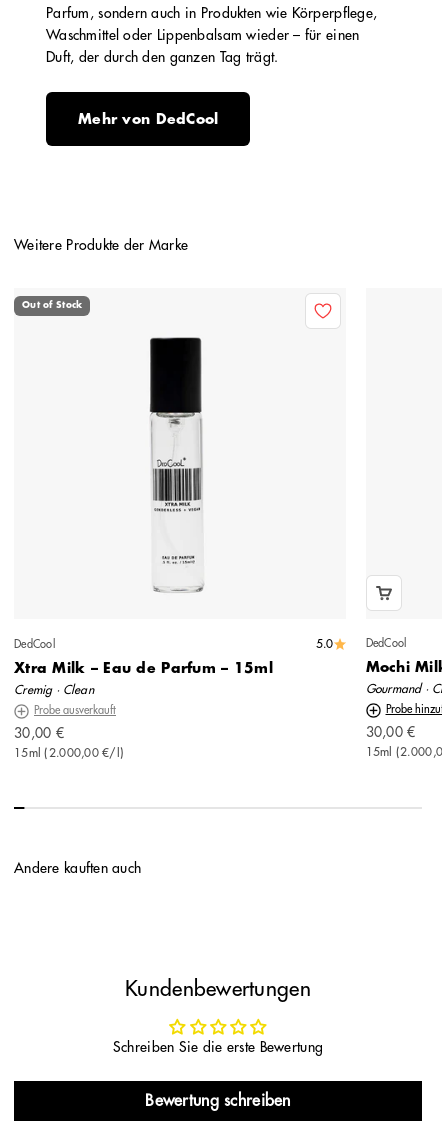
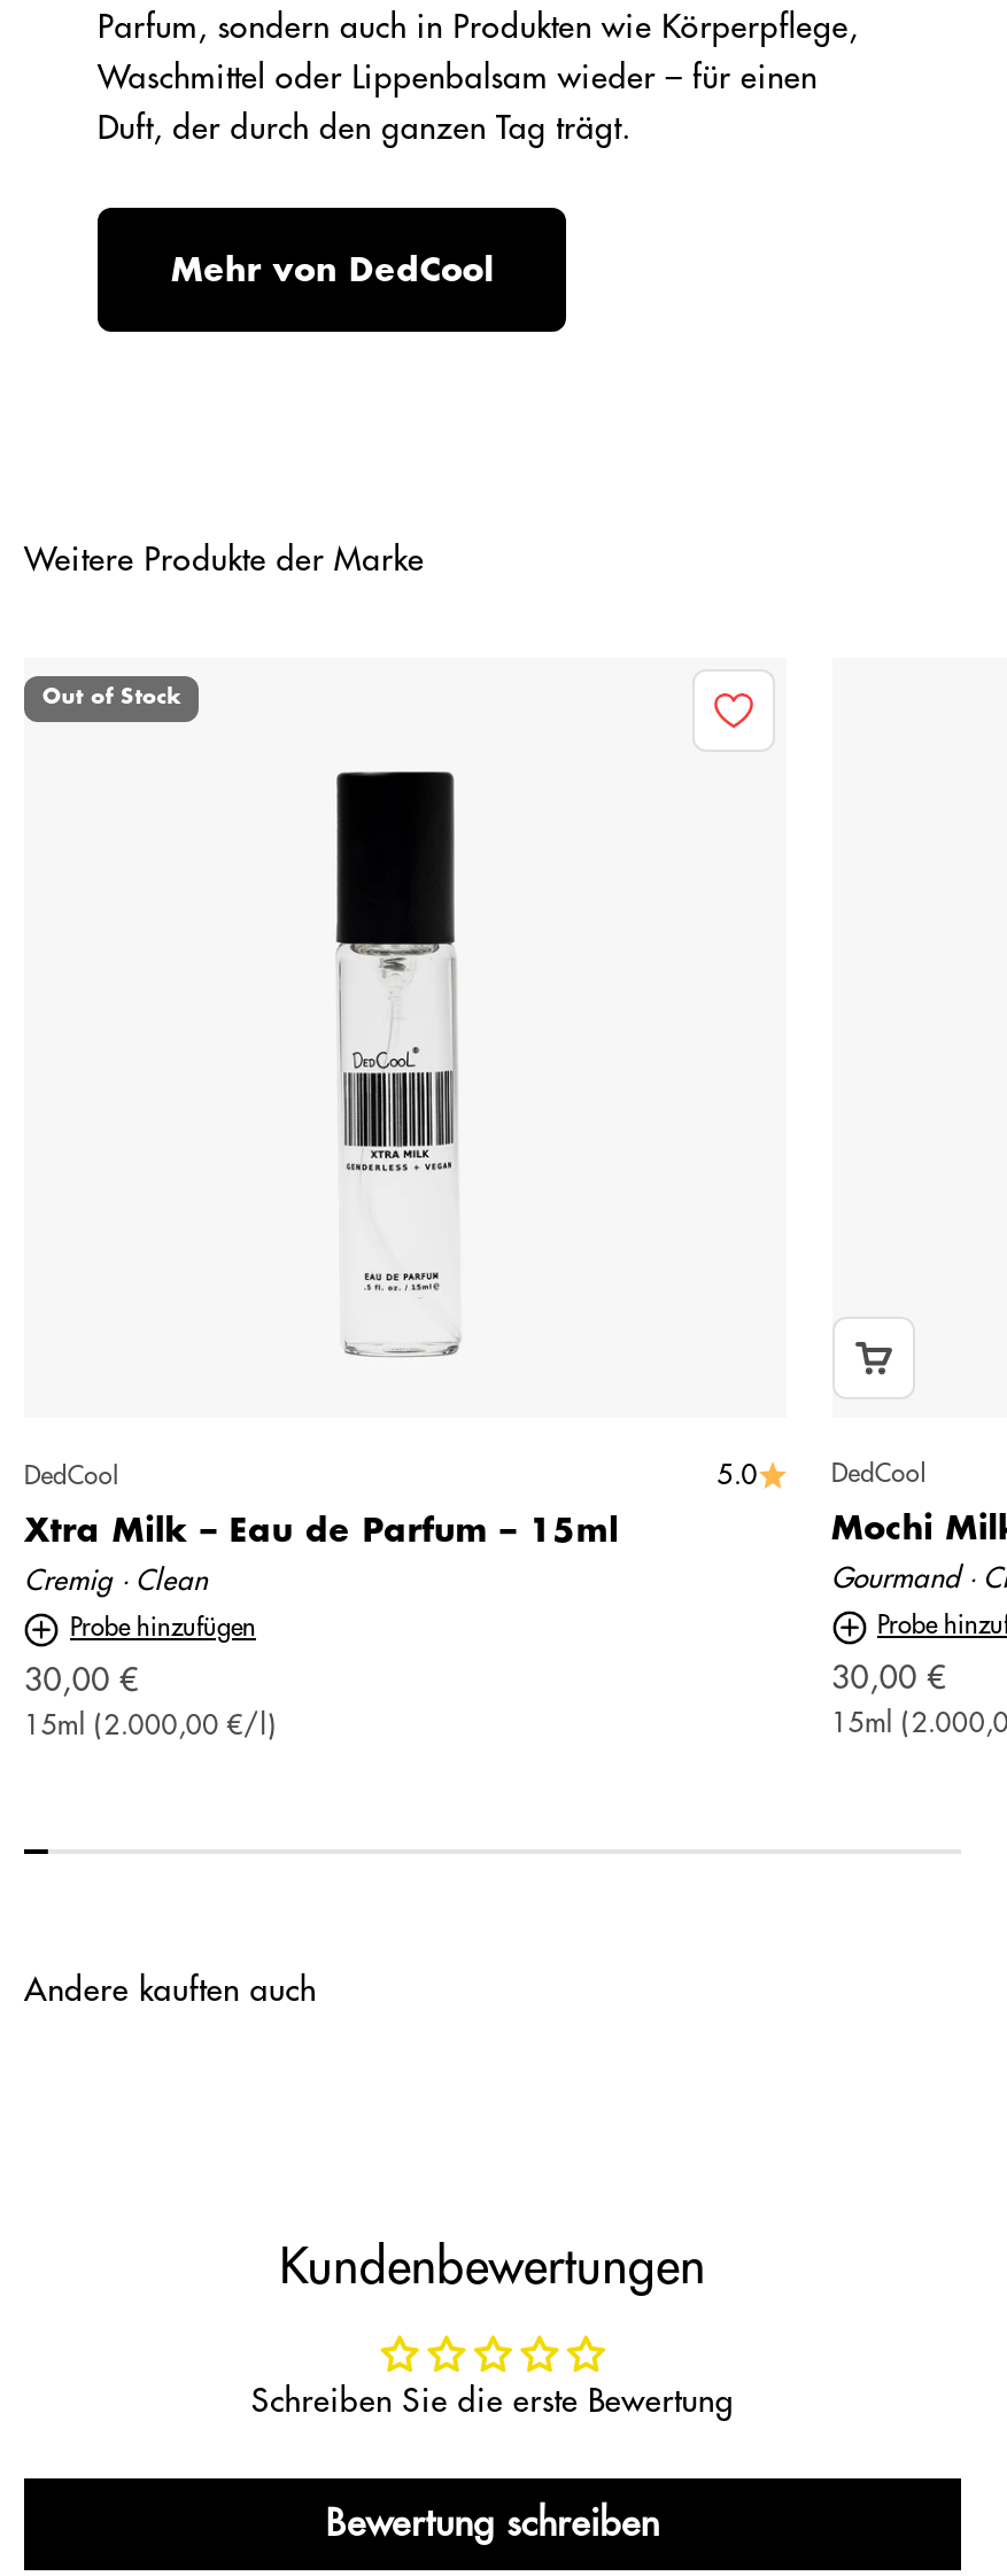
- Probe ausverkauft
+ Probe hinzufügen
